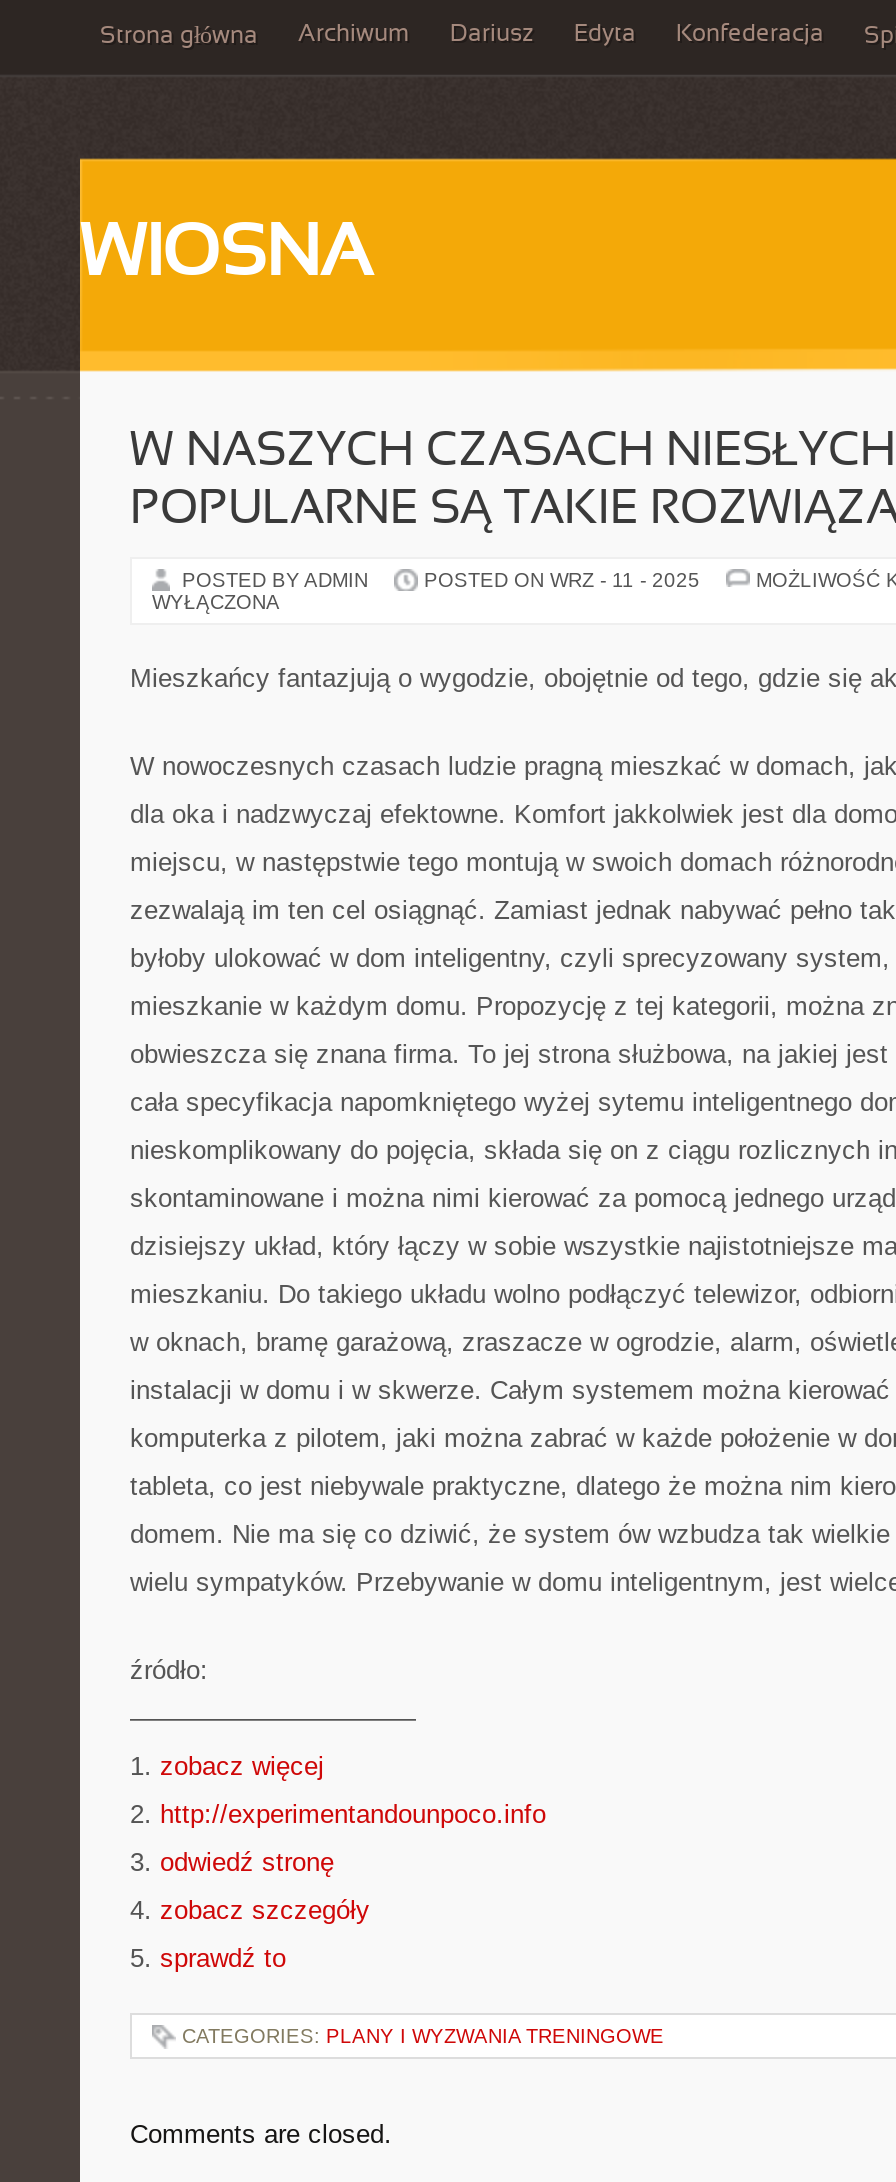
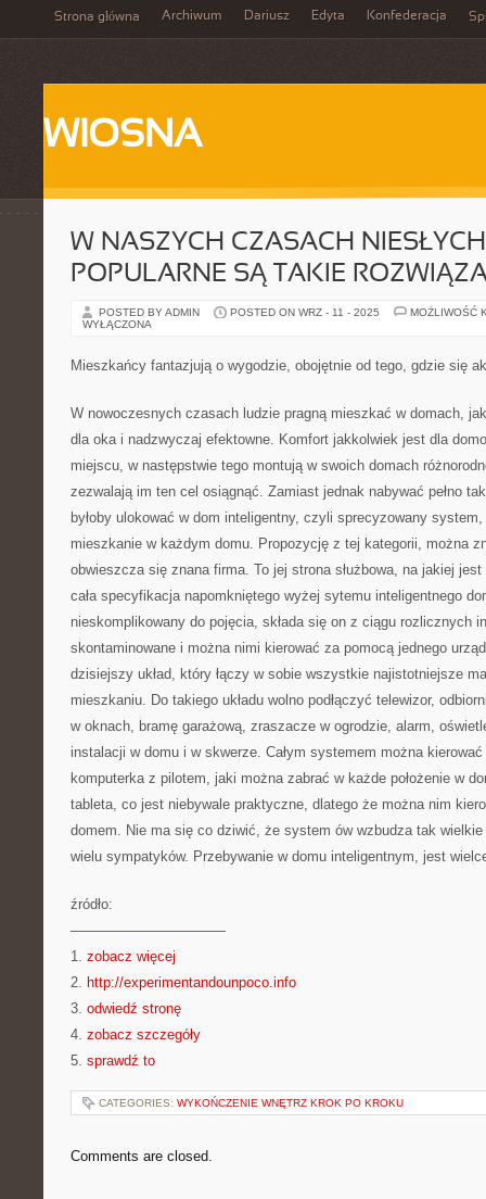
- CATEGORIES: PLANY I WYZWANIA TRENINGOWE
+ CATEGORIES: WYKOŃCZENIE WNĘTRZ KROK PO KROKU
